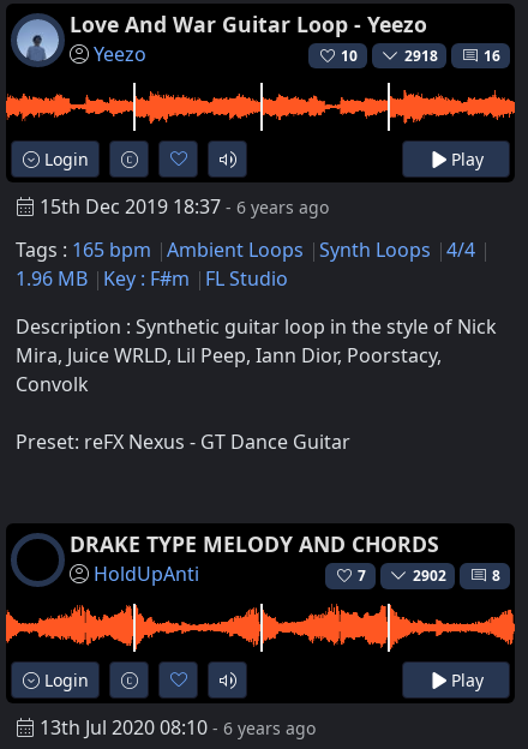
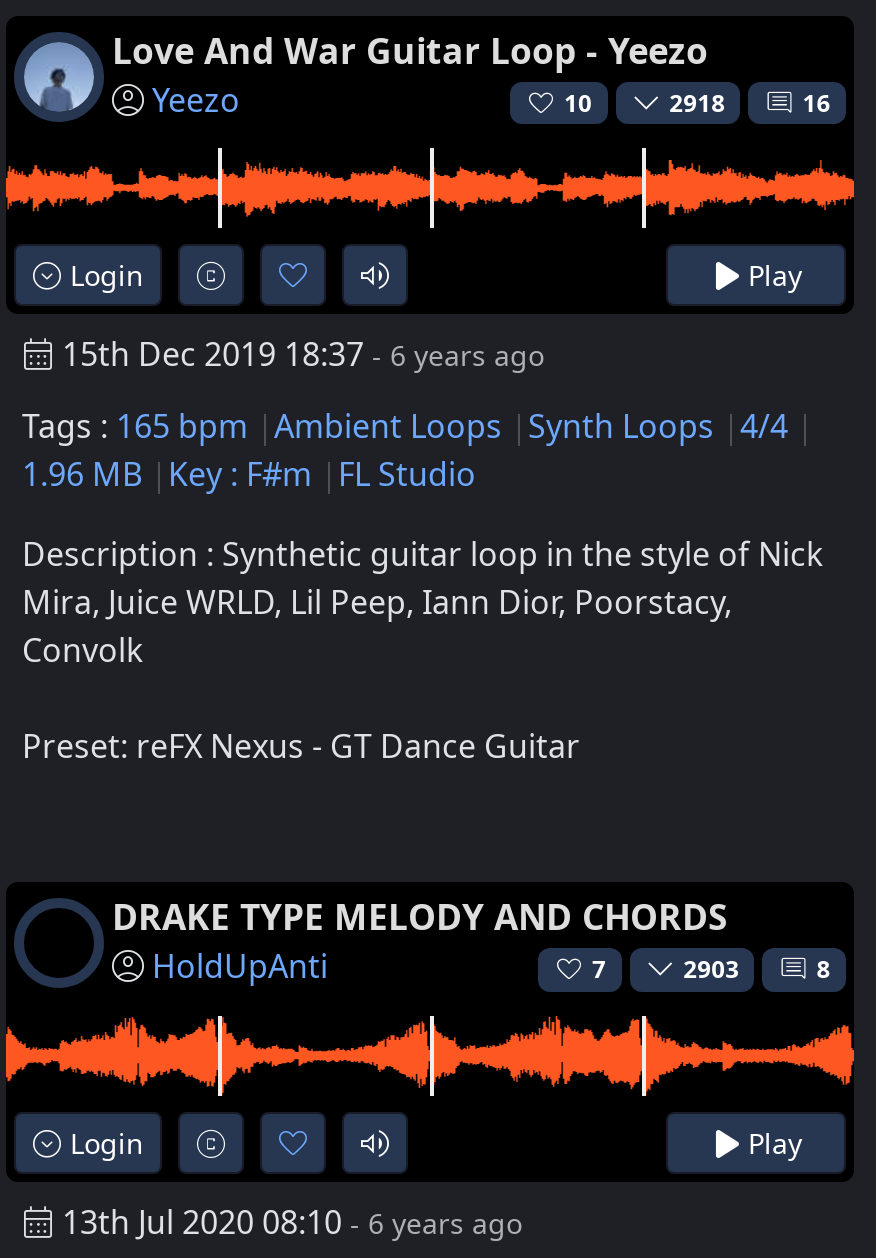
- 2902
+ 2903
